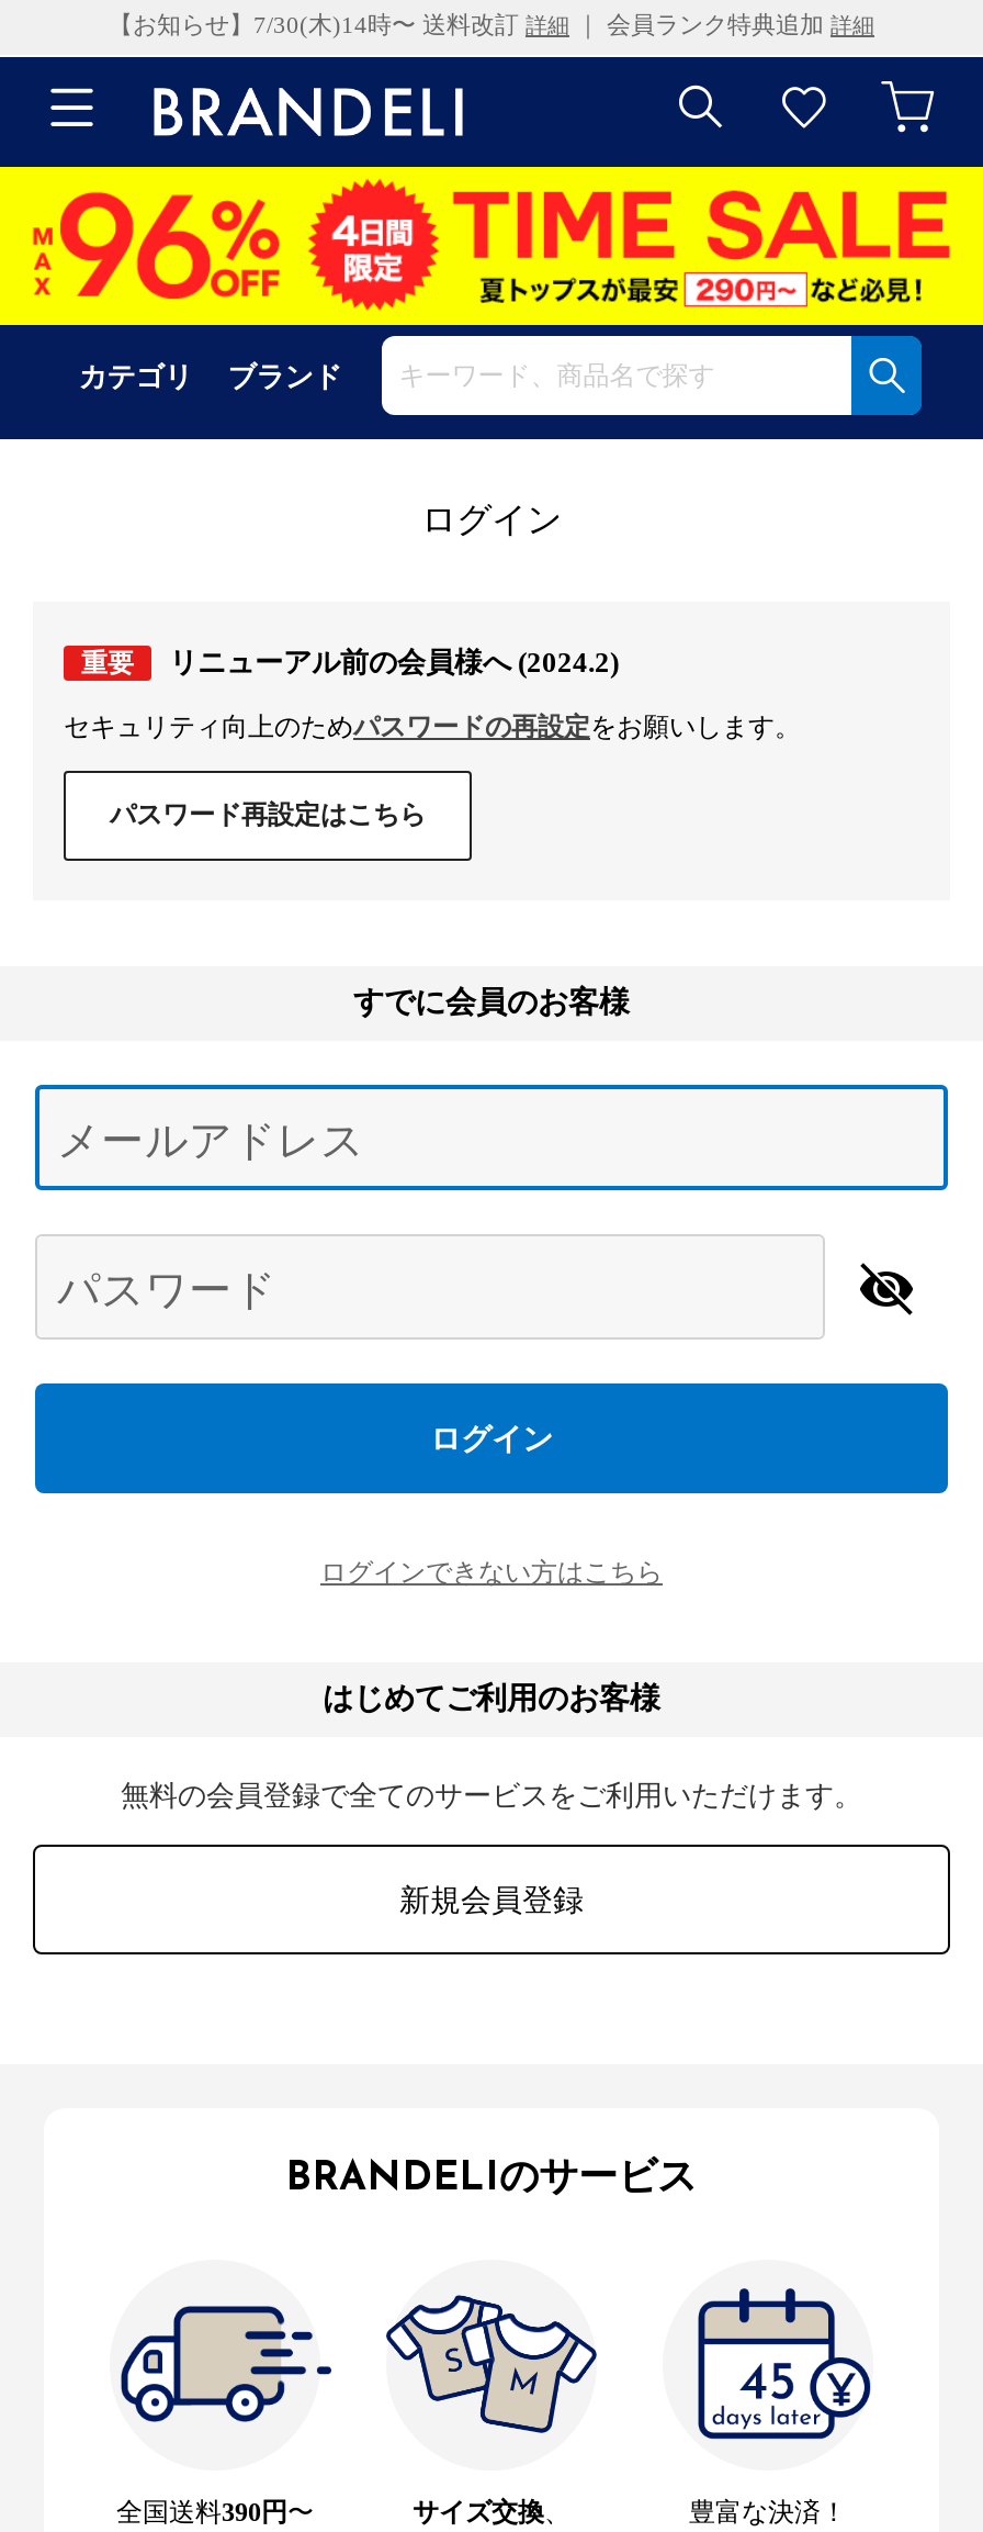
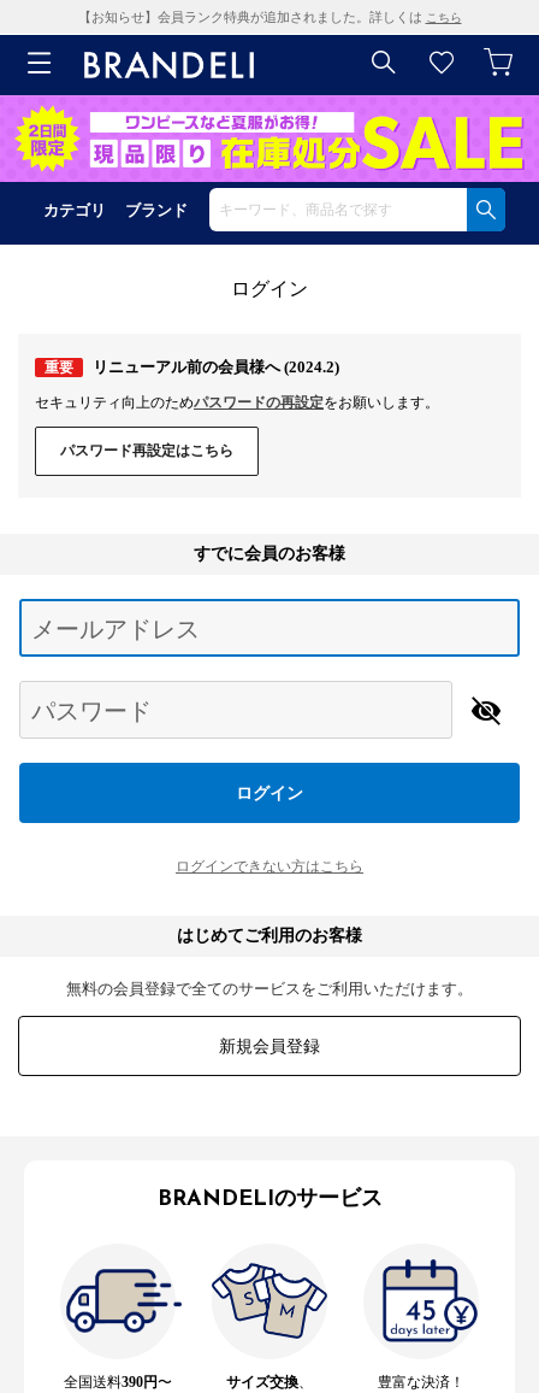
- 【お知らせ】7/30(木)14時〜 送料改訂詳細｜ 会員ランク特典追加詳細
+ 【お知らせ】会員ランク特典が追加されました。詳しくはこちら

- [image]
+ [image]
